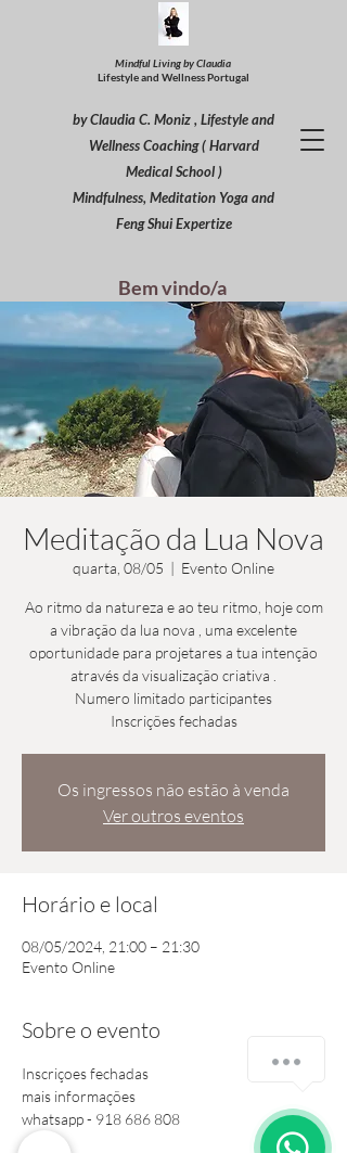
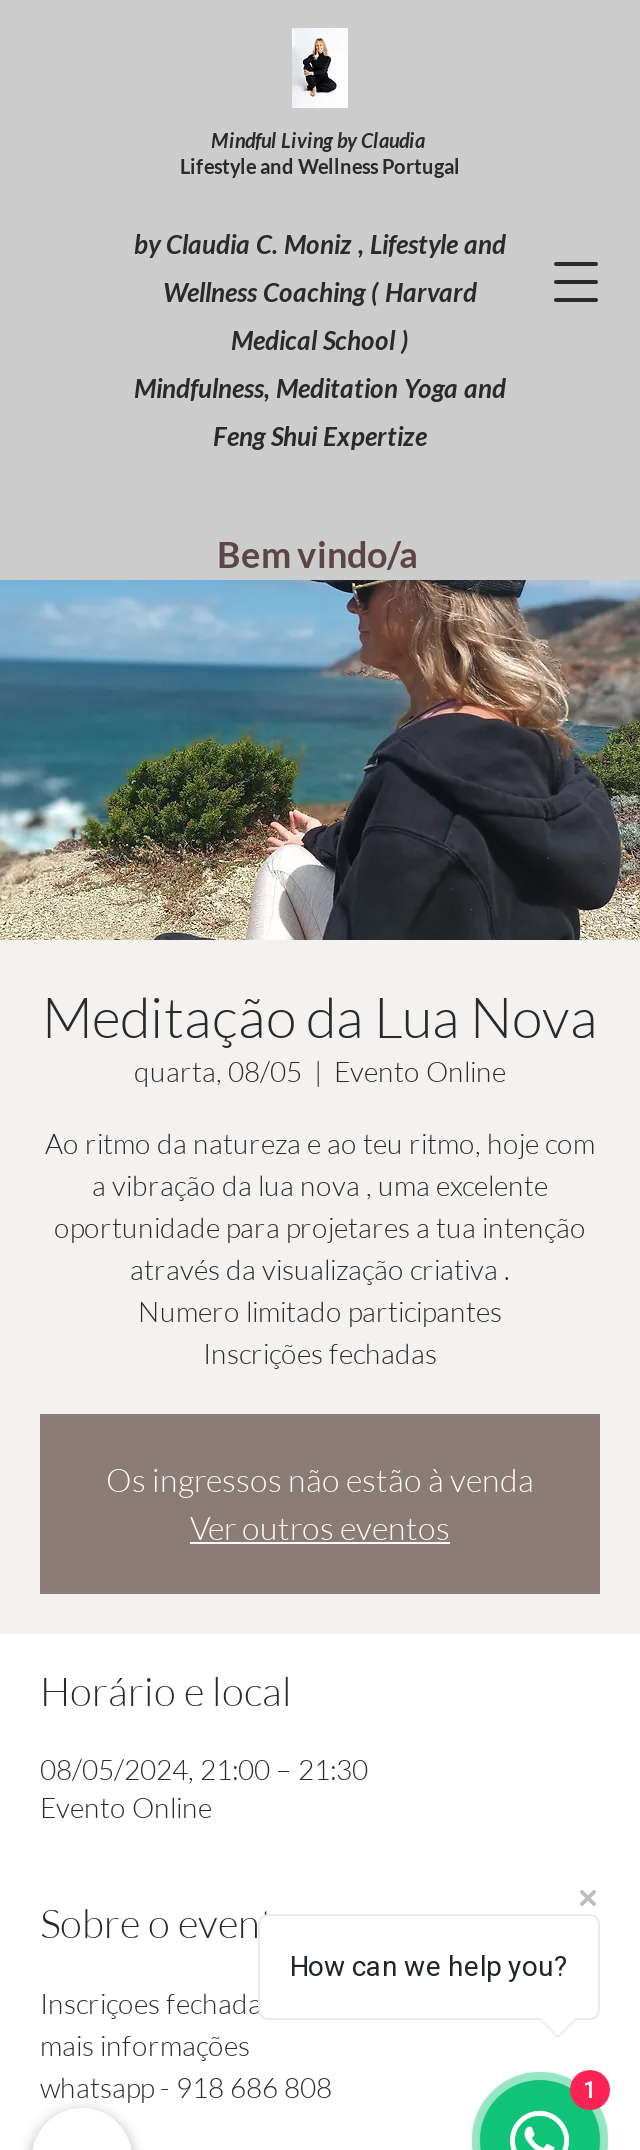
+ How can we help you?

+ 1
